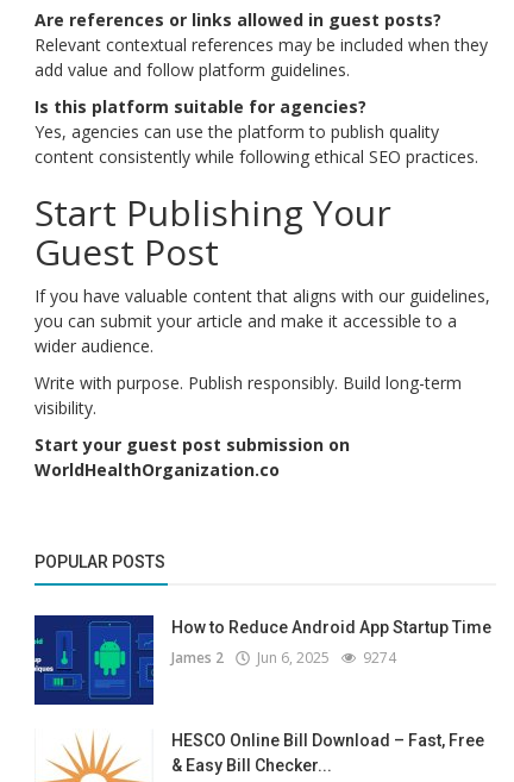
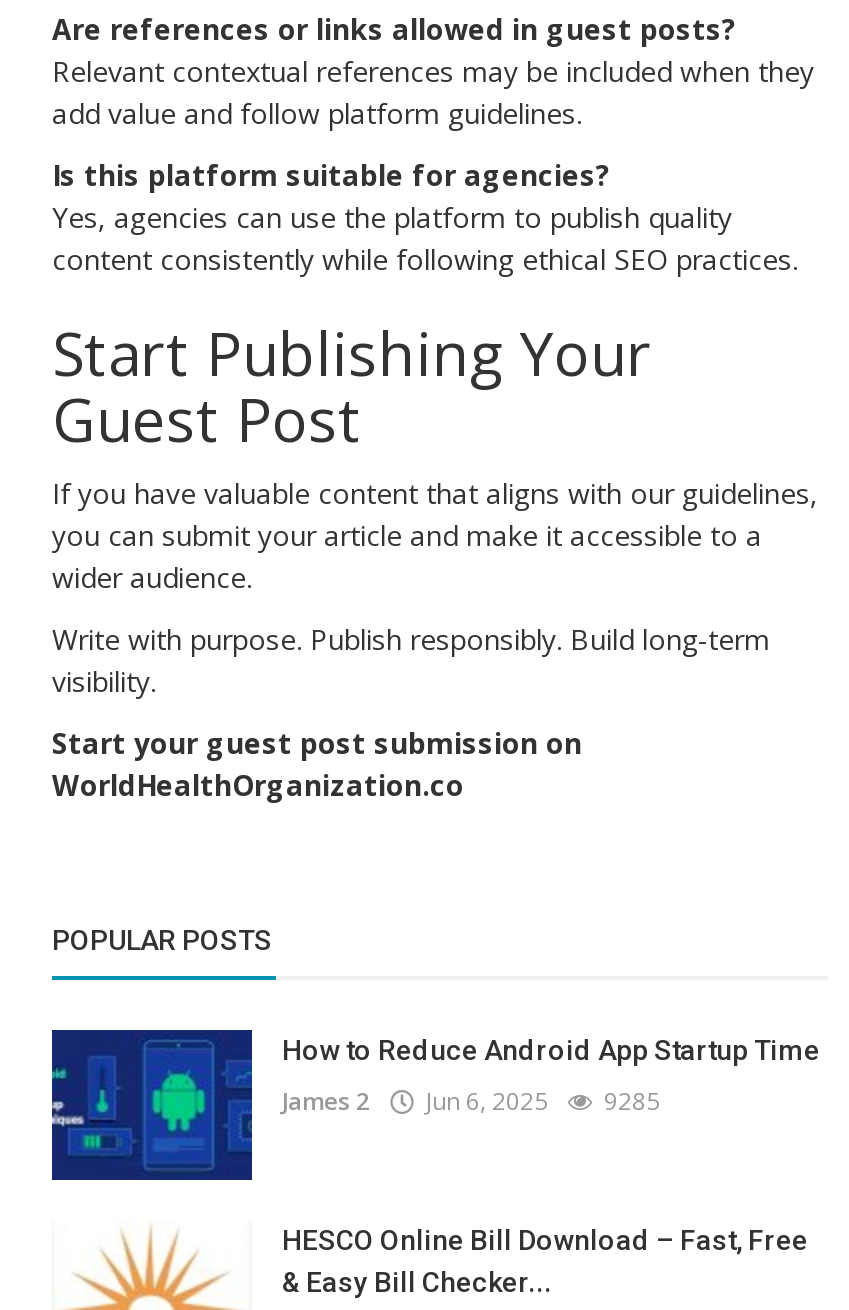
- James 2 Jun 6, 2025 9274
+ James 2 Jun 6, 2025 9285
